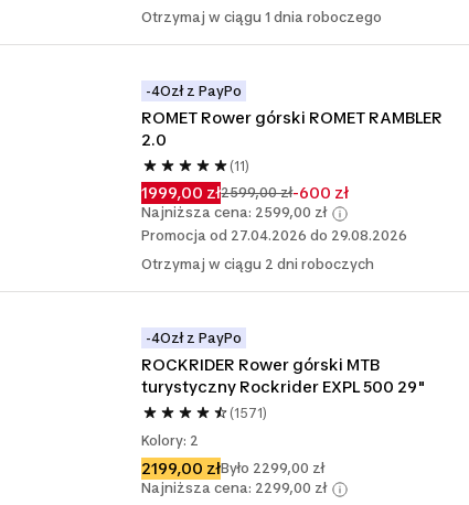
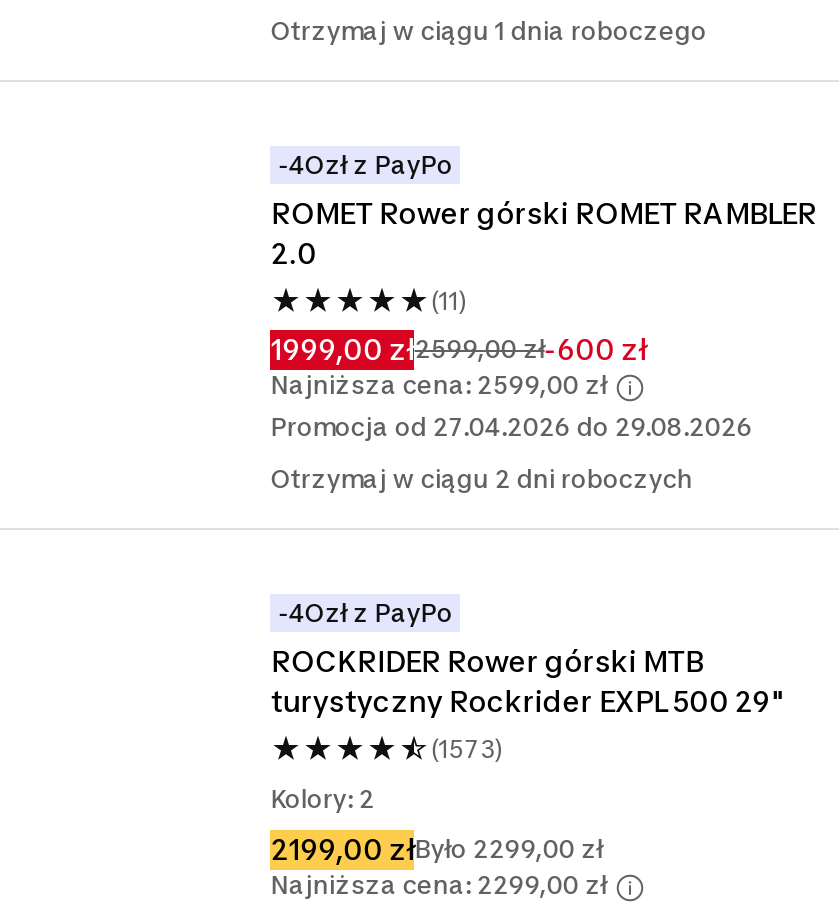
- (1571)
+ (1573)
